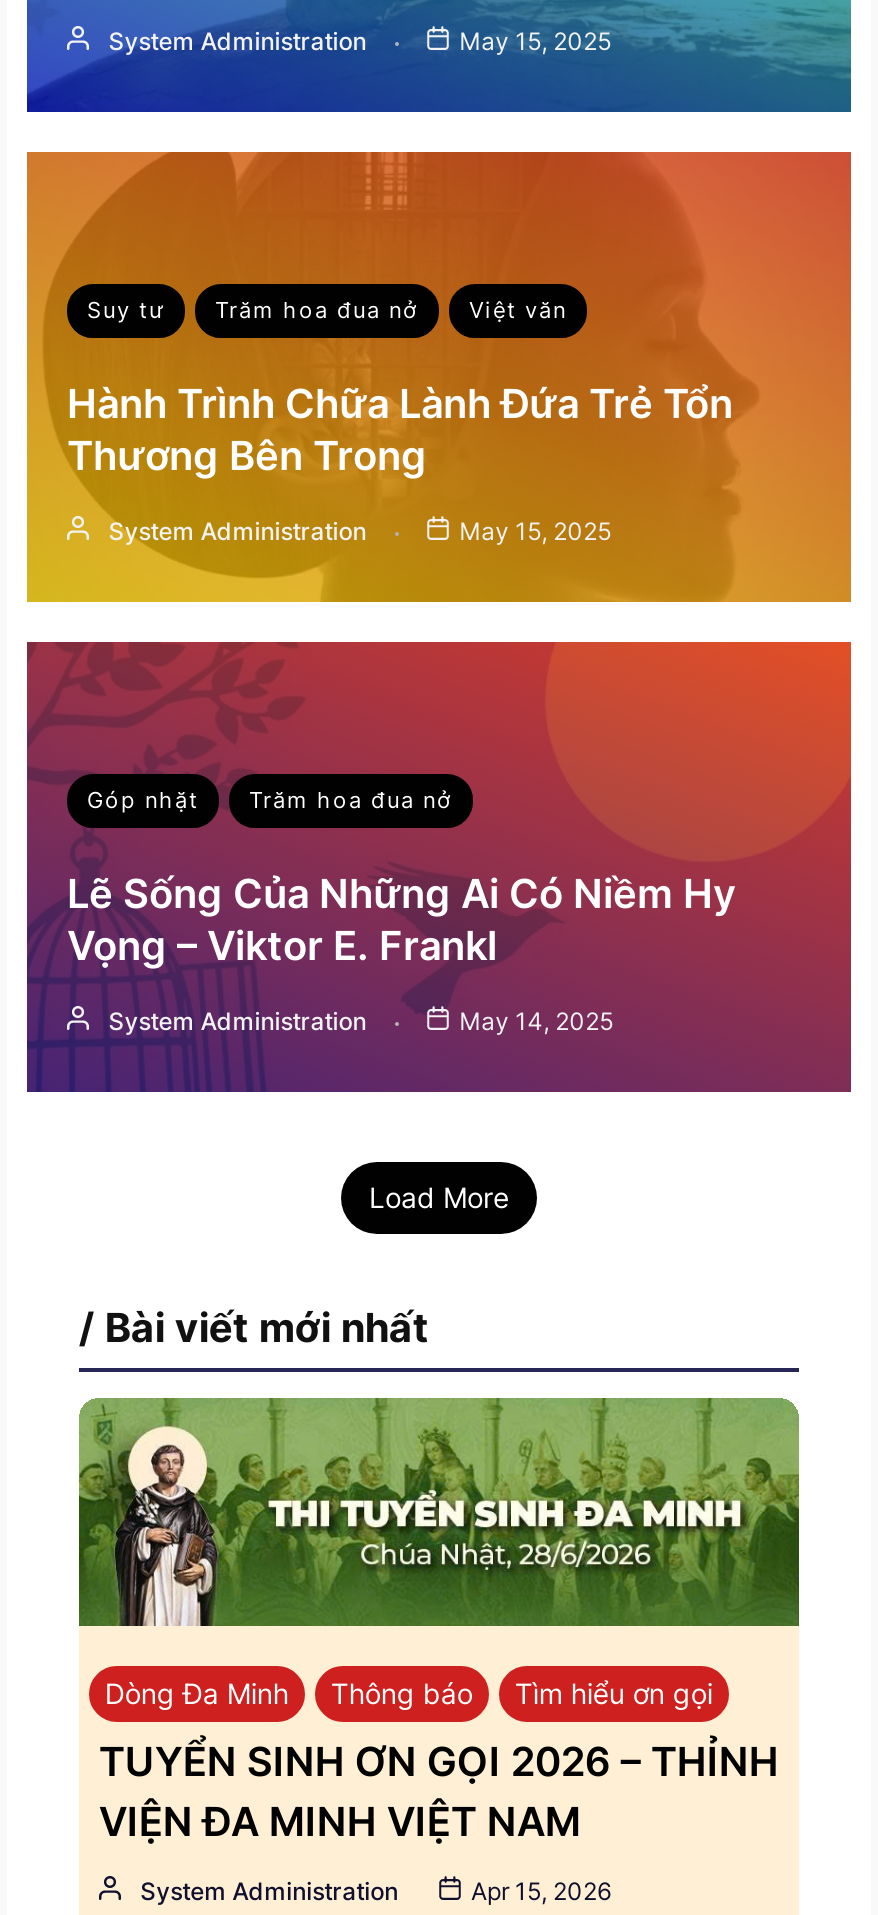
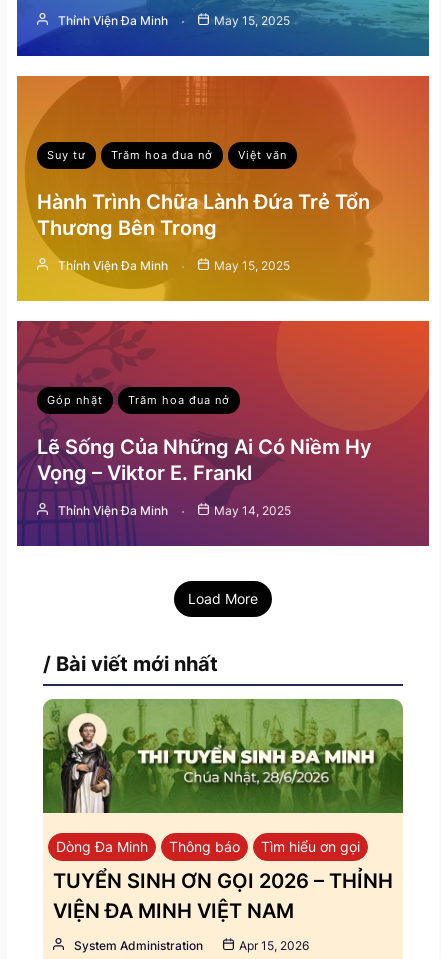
- System Administration
+ Thỉnh Viện Đa Minh

- System Administration
+ Thỉnh Viện Đa Minh

- System Administration
+ Thỉnh Viện Đa Minh
